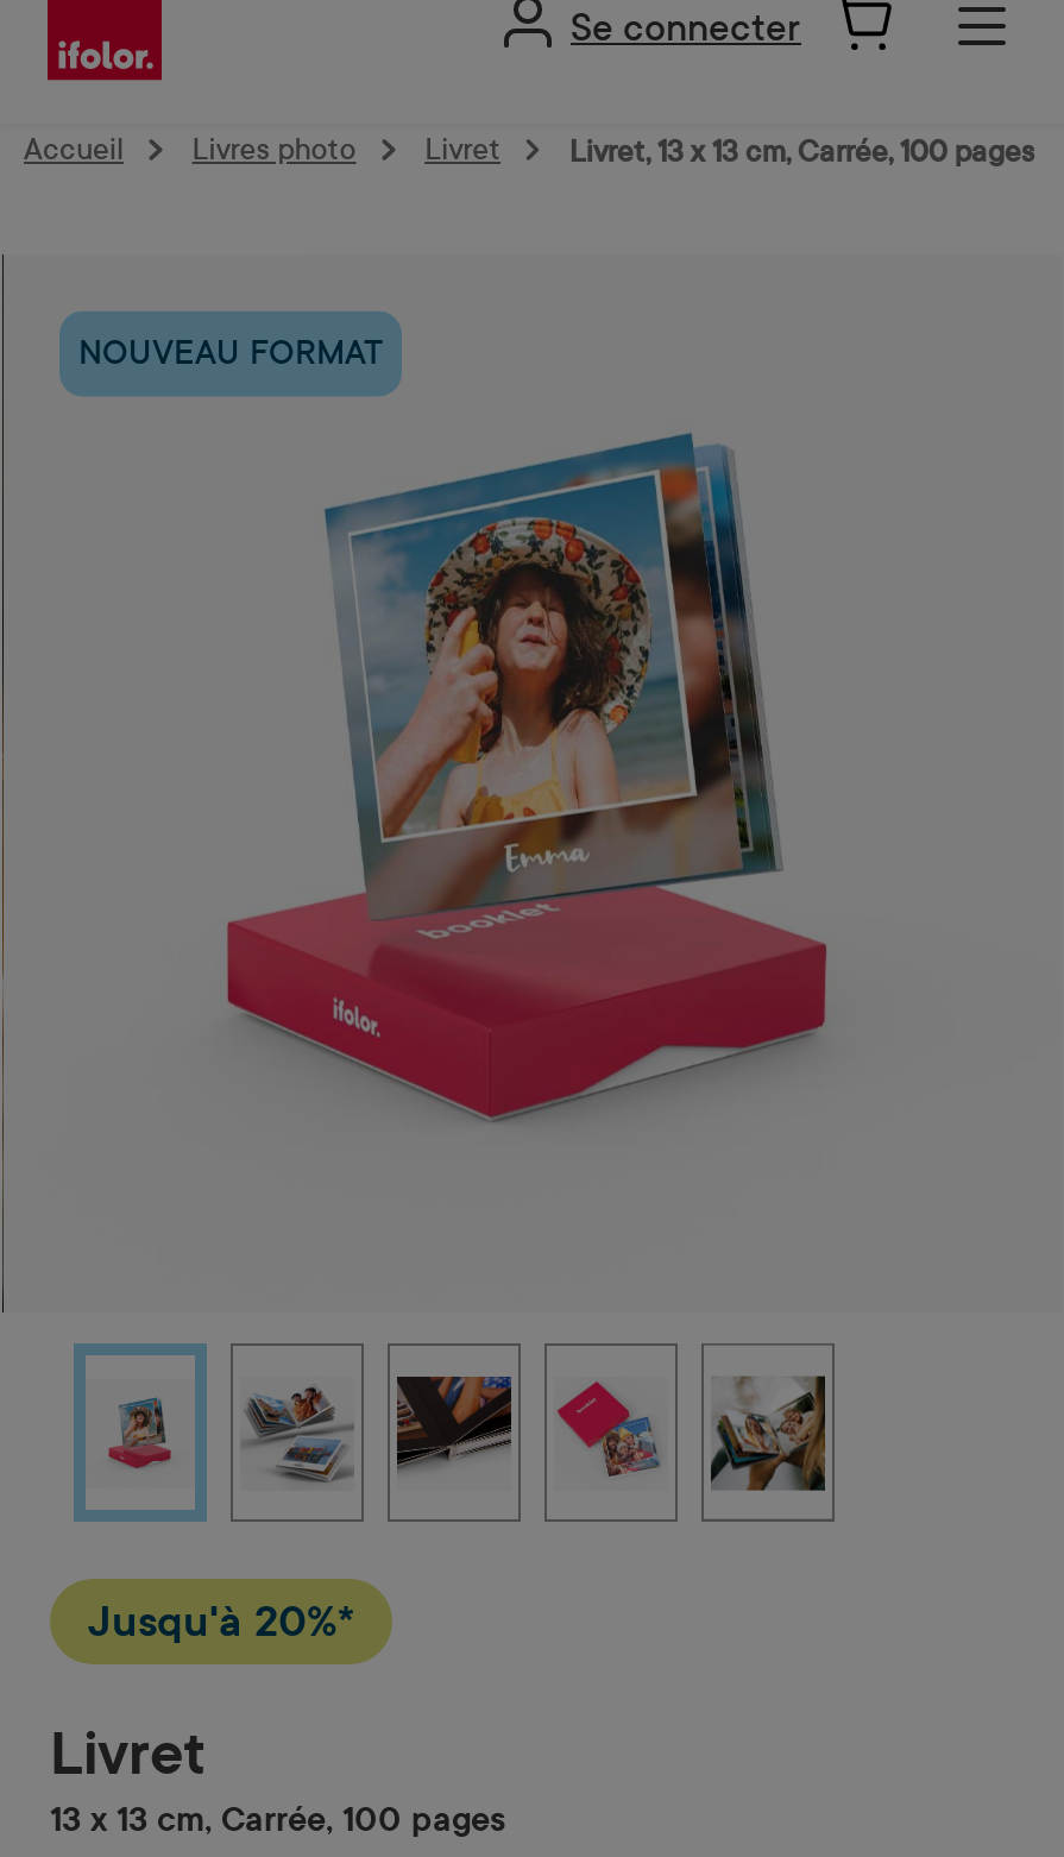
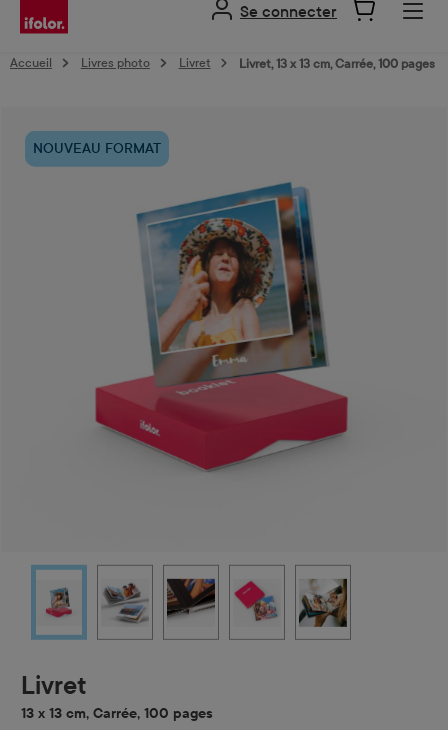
- Jusqu'à 20%*
